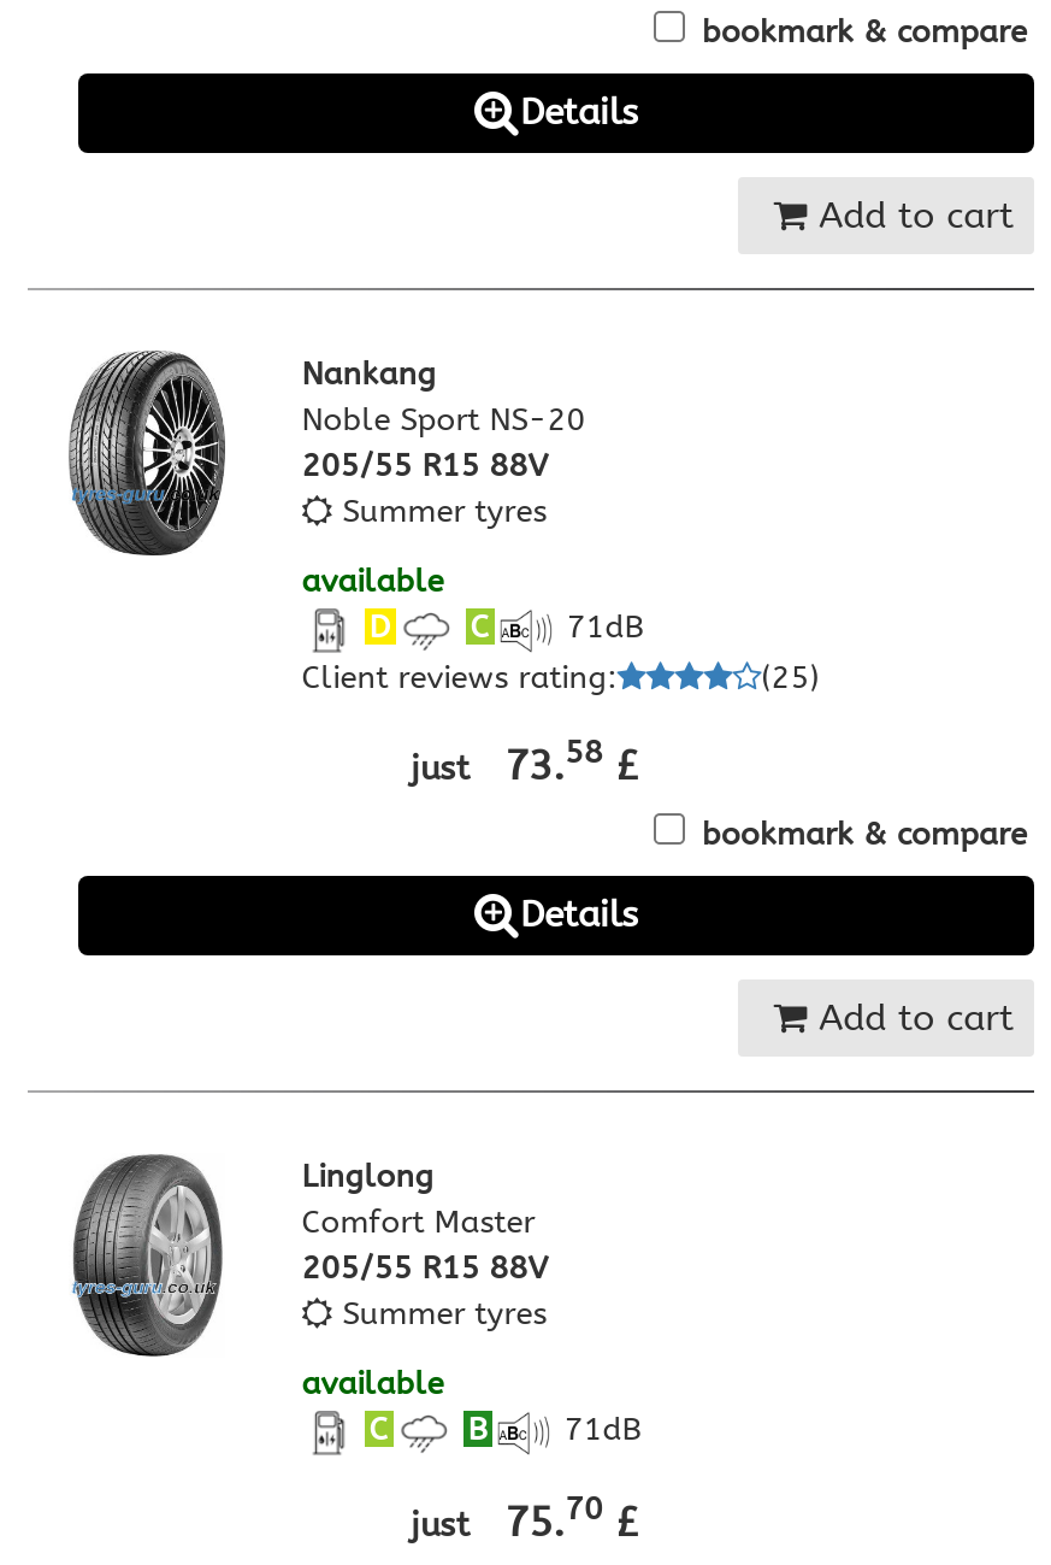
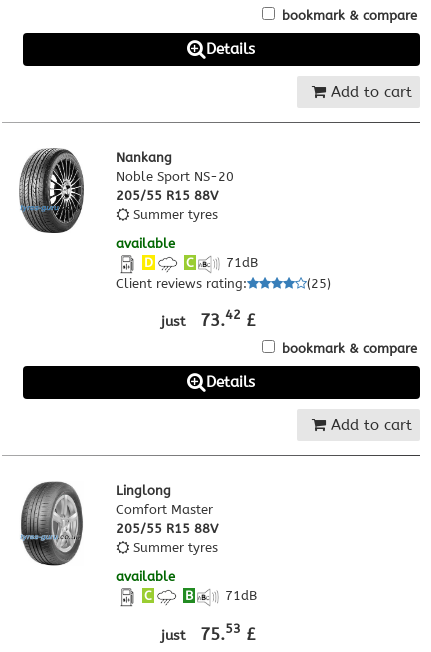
- just 73.58 £
+ just 73.42 £

- just 75.70 £
+ just 75.53 £
